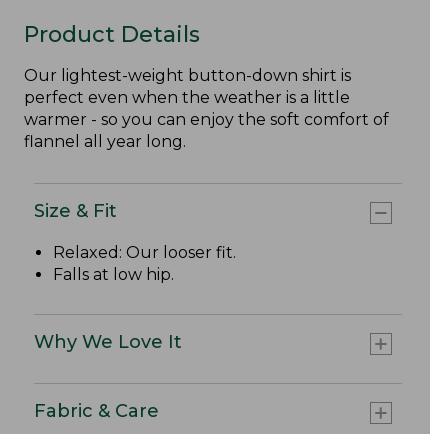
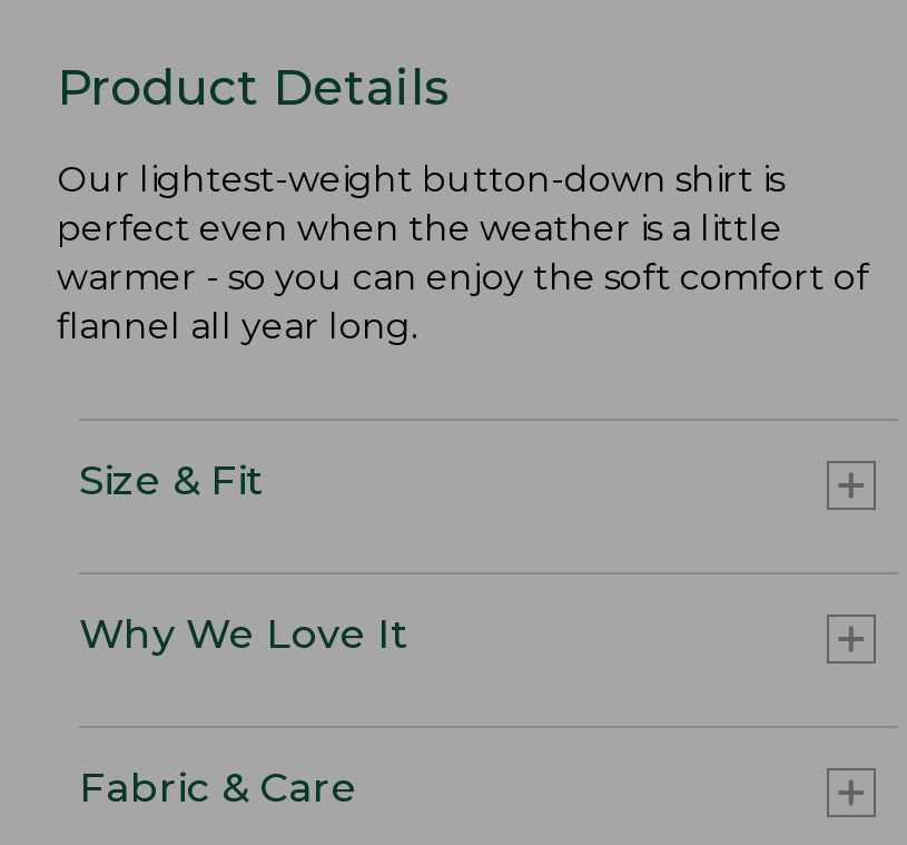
- Relaxed: Our looser fit.
- Falls at low hip.
